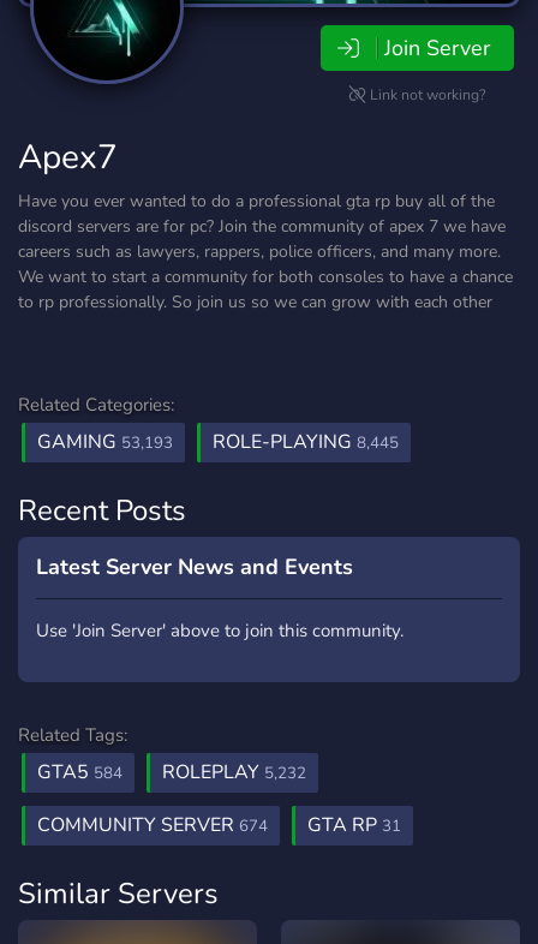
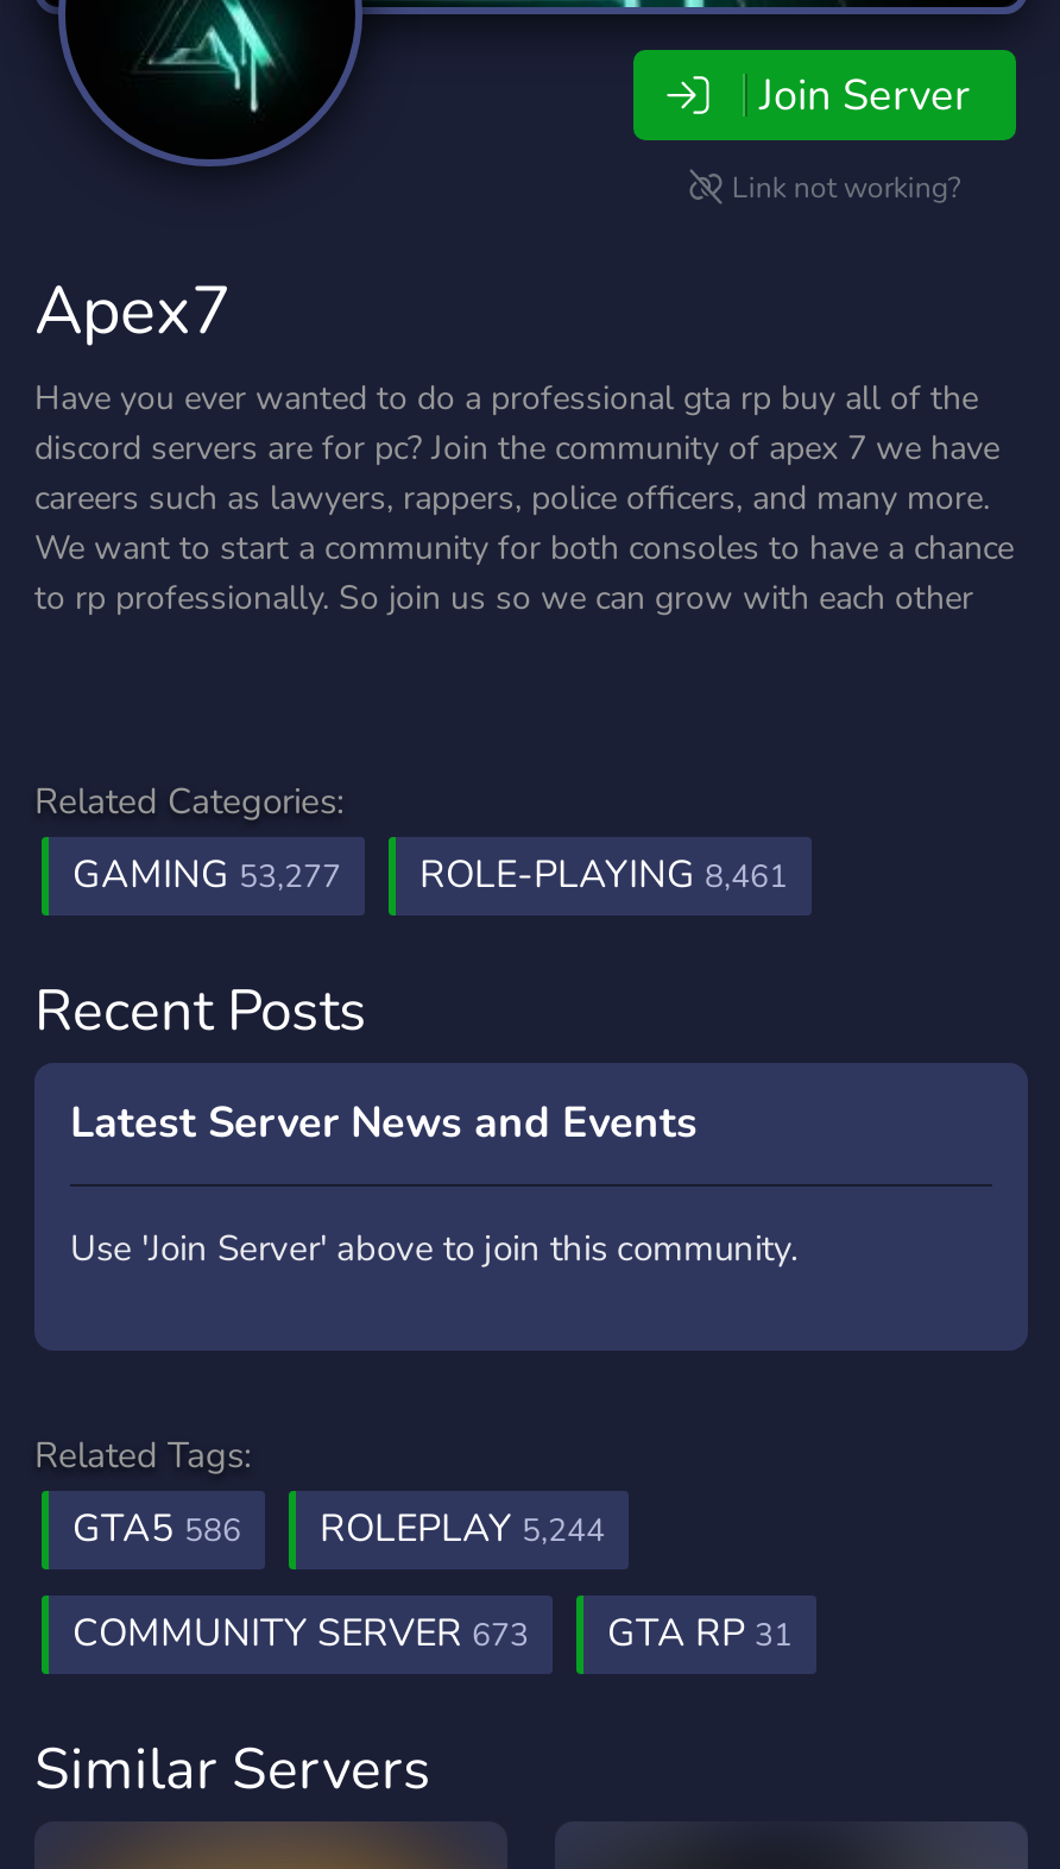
- GAMING 53,193
+ GAMING 53,277

- ROLE-PLAYING 8,445
+ ROLE-PLAYING 8,461

- GTA5 584
+ GTA5 586

- ROLEPLAY 5,232
+ ROLEPLAY 5,244

- COMMUNITY SERVER 674
+ COMMUNITY SERVER 673
